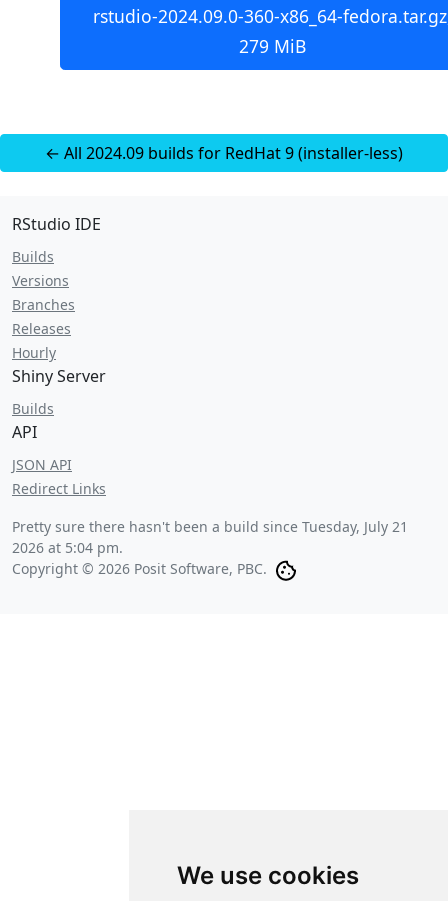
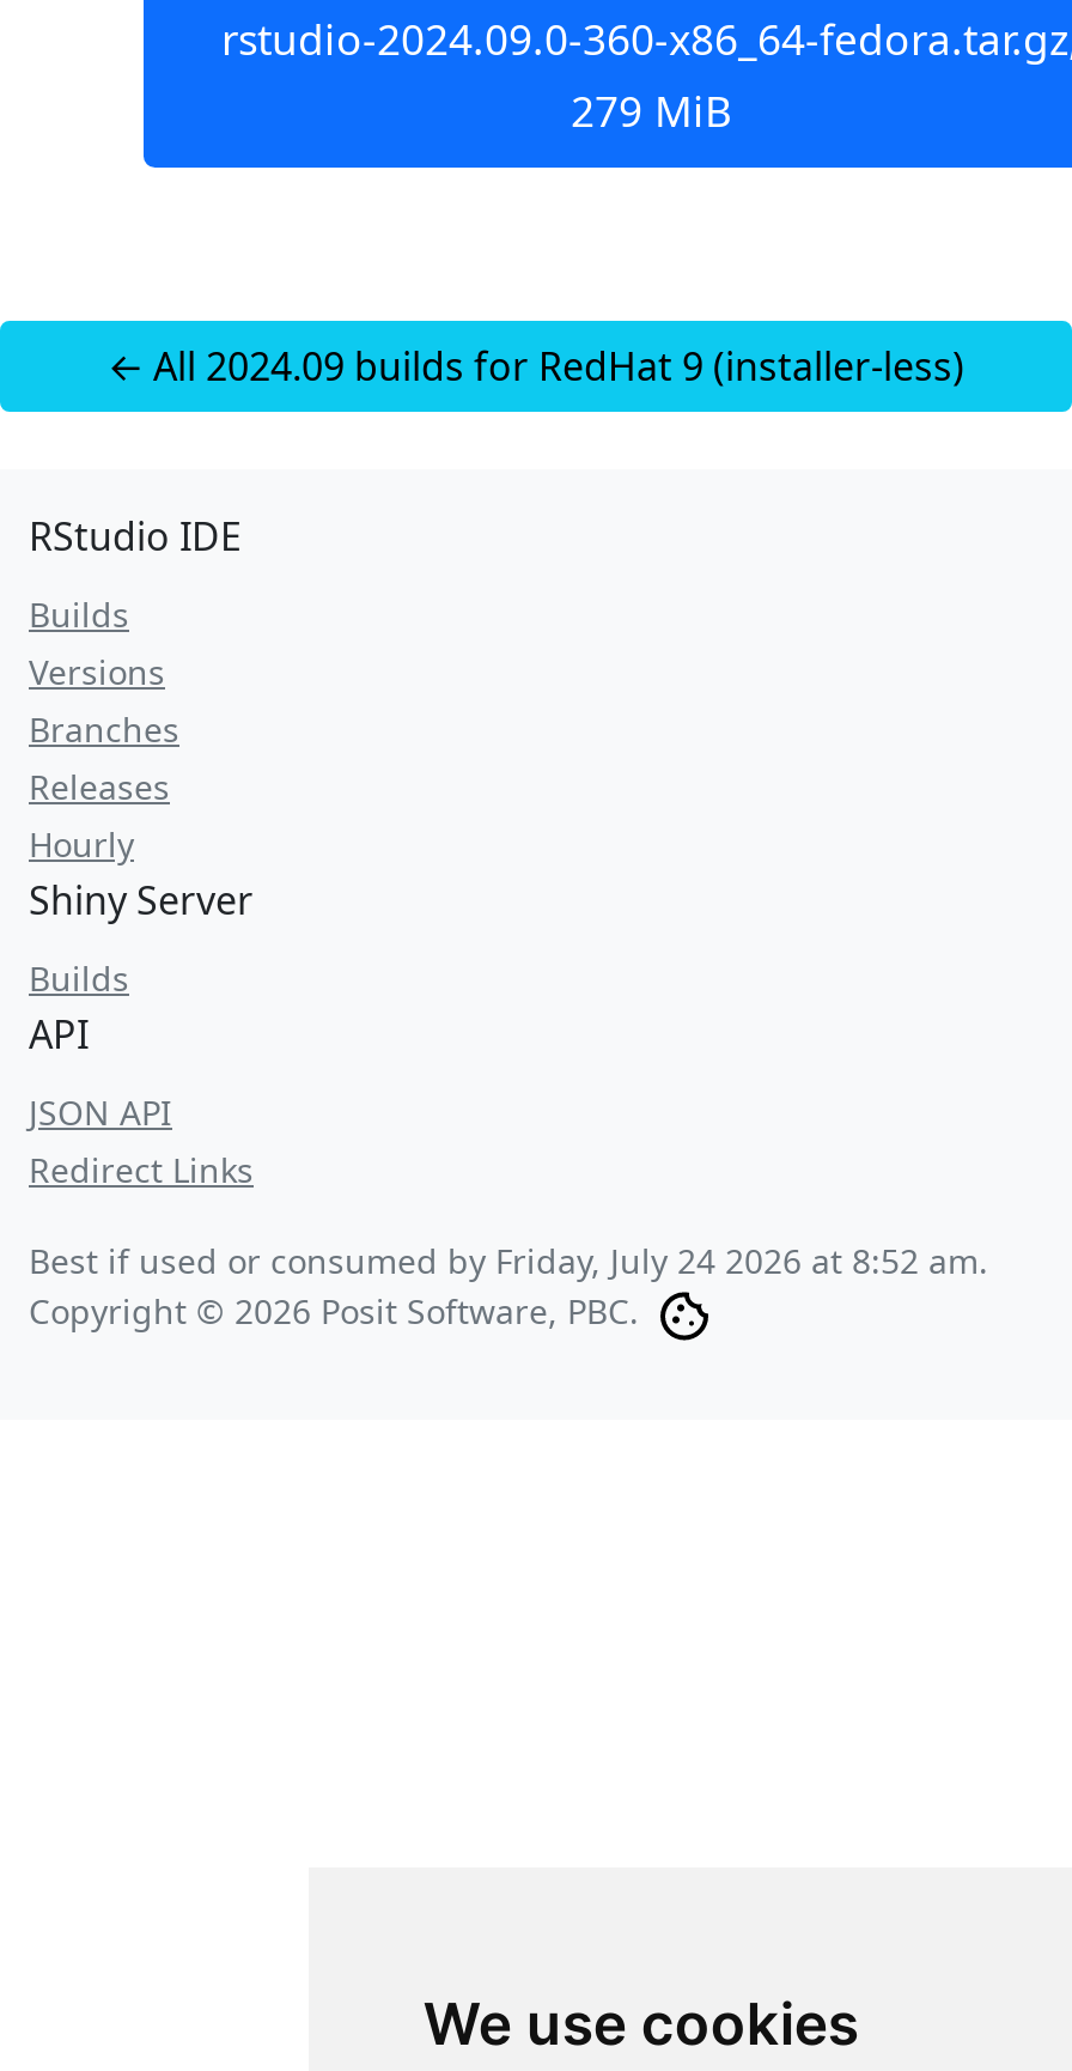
- Pretty sure there hasn't been a build since Tuesday, July 21
- 2026 at 5:04 pm.
+ Best if used or consumed by Friday, July 24 2026 at 8:52 am.
